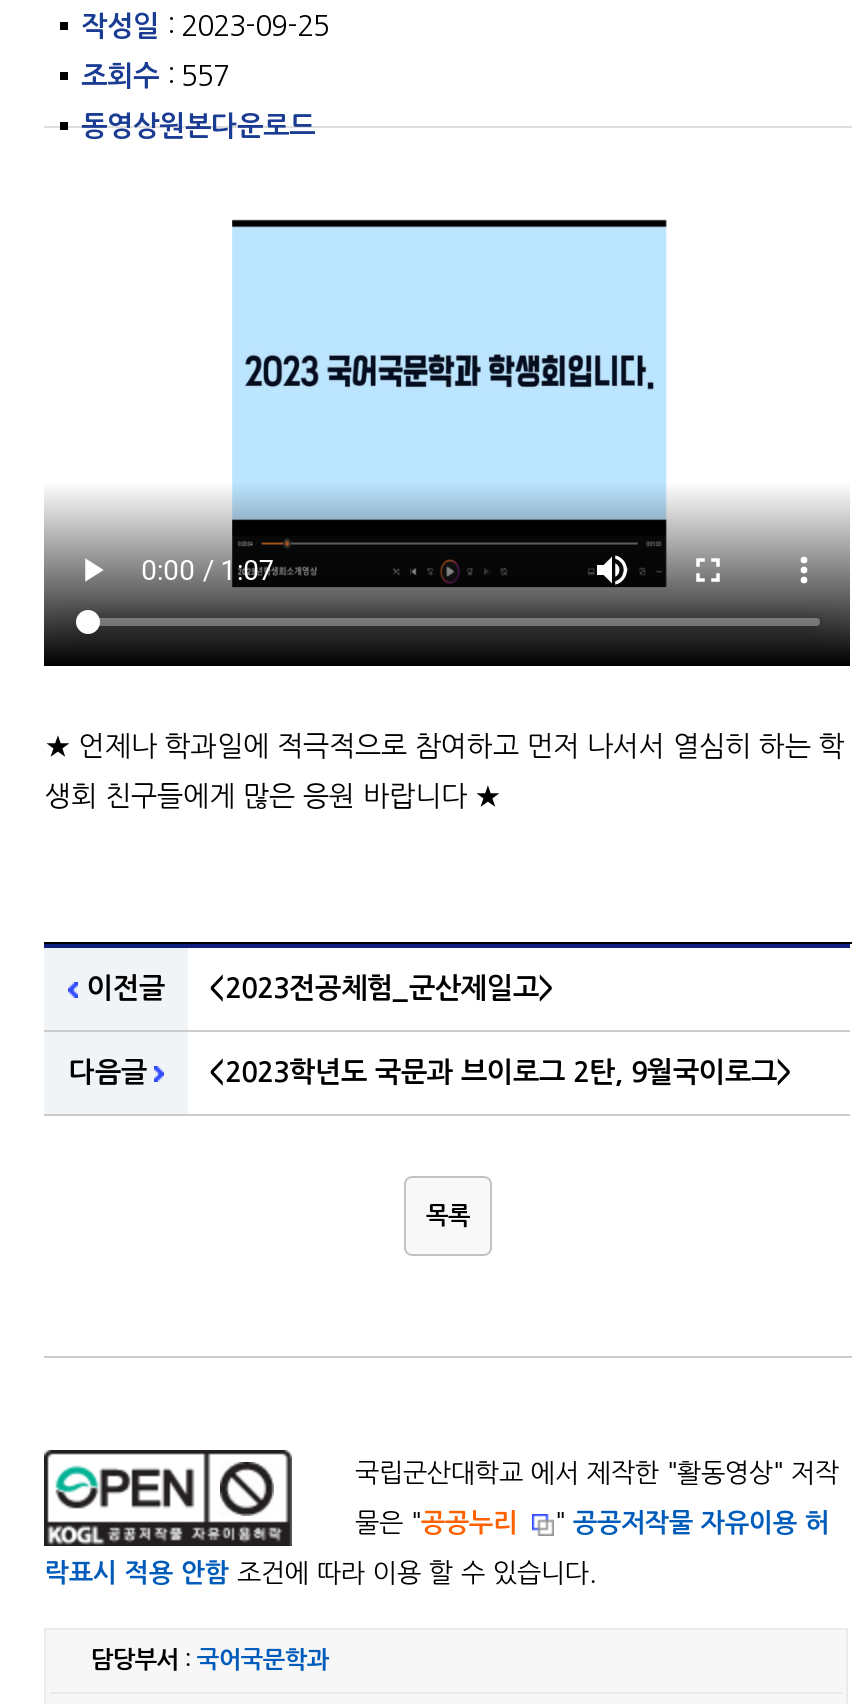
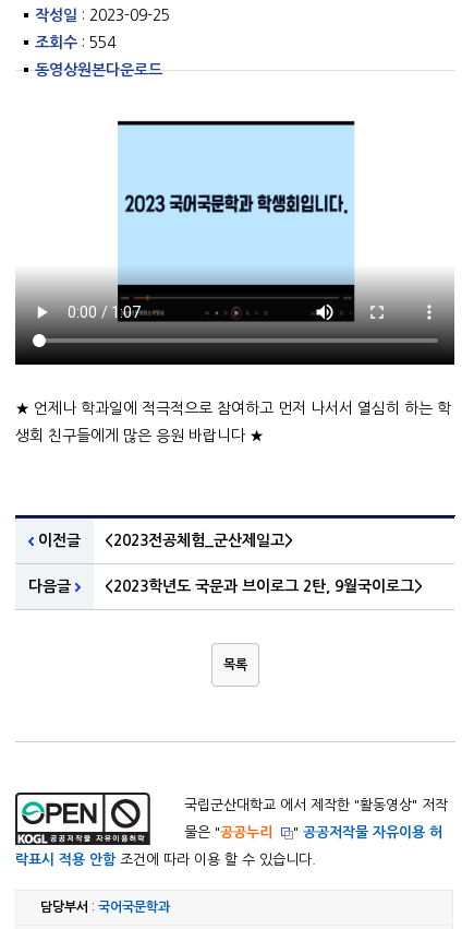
- 조회수: 557
+ 조회수: 554
